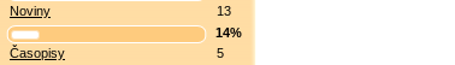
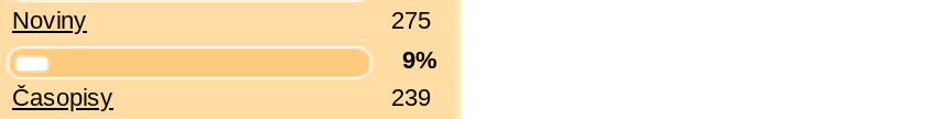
- 13
+ 275

- 14%
+ 9%

- 5
+ 239
